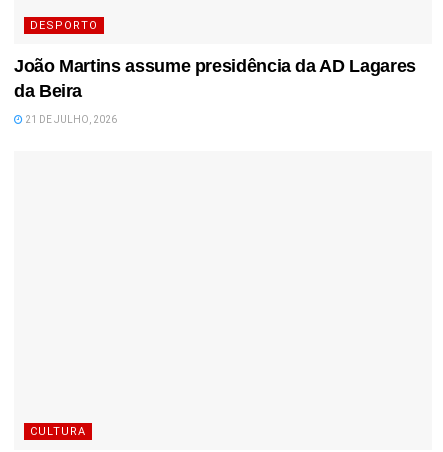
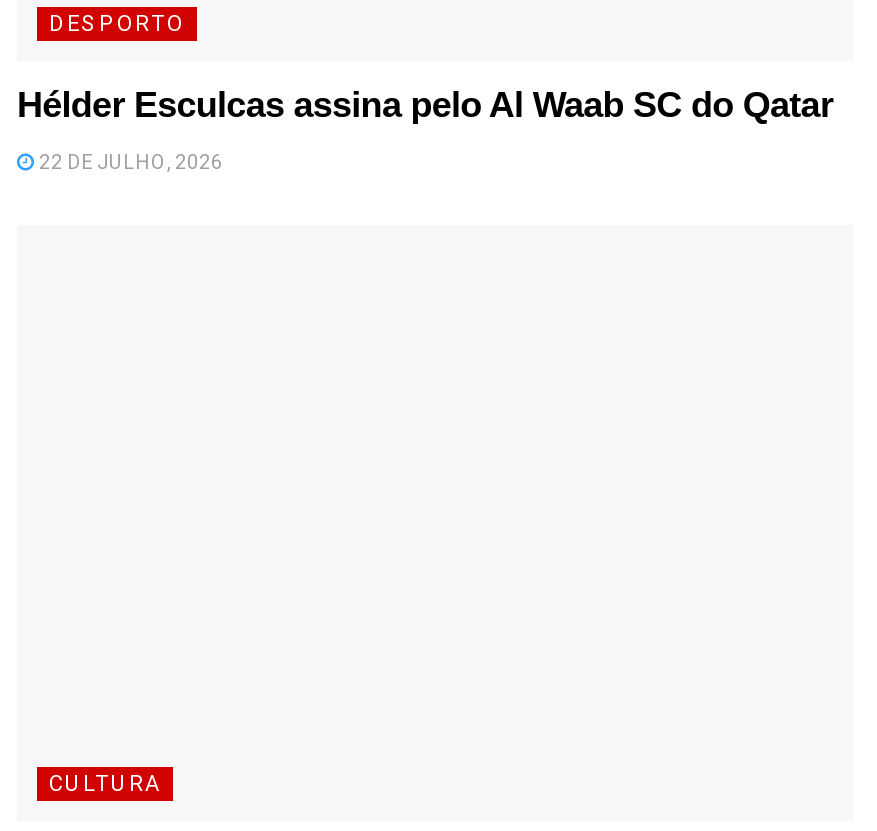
- João Martins assume presidência da AD Lagares
- da Beira
+ Hélder Esculcas assina pelo Al Waab SC do Qatar

- 21 DE JULHO, 2026
+ 22 DE JULHO, 2026
